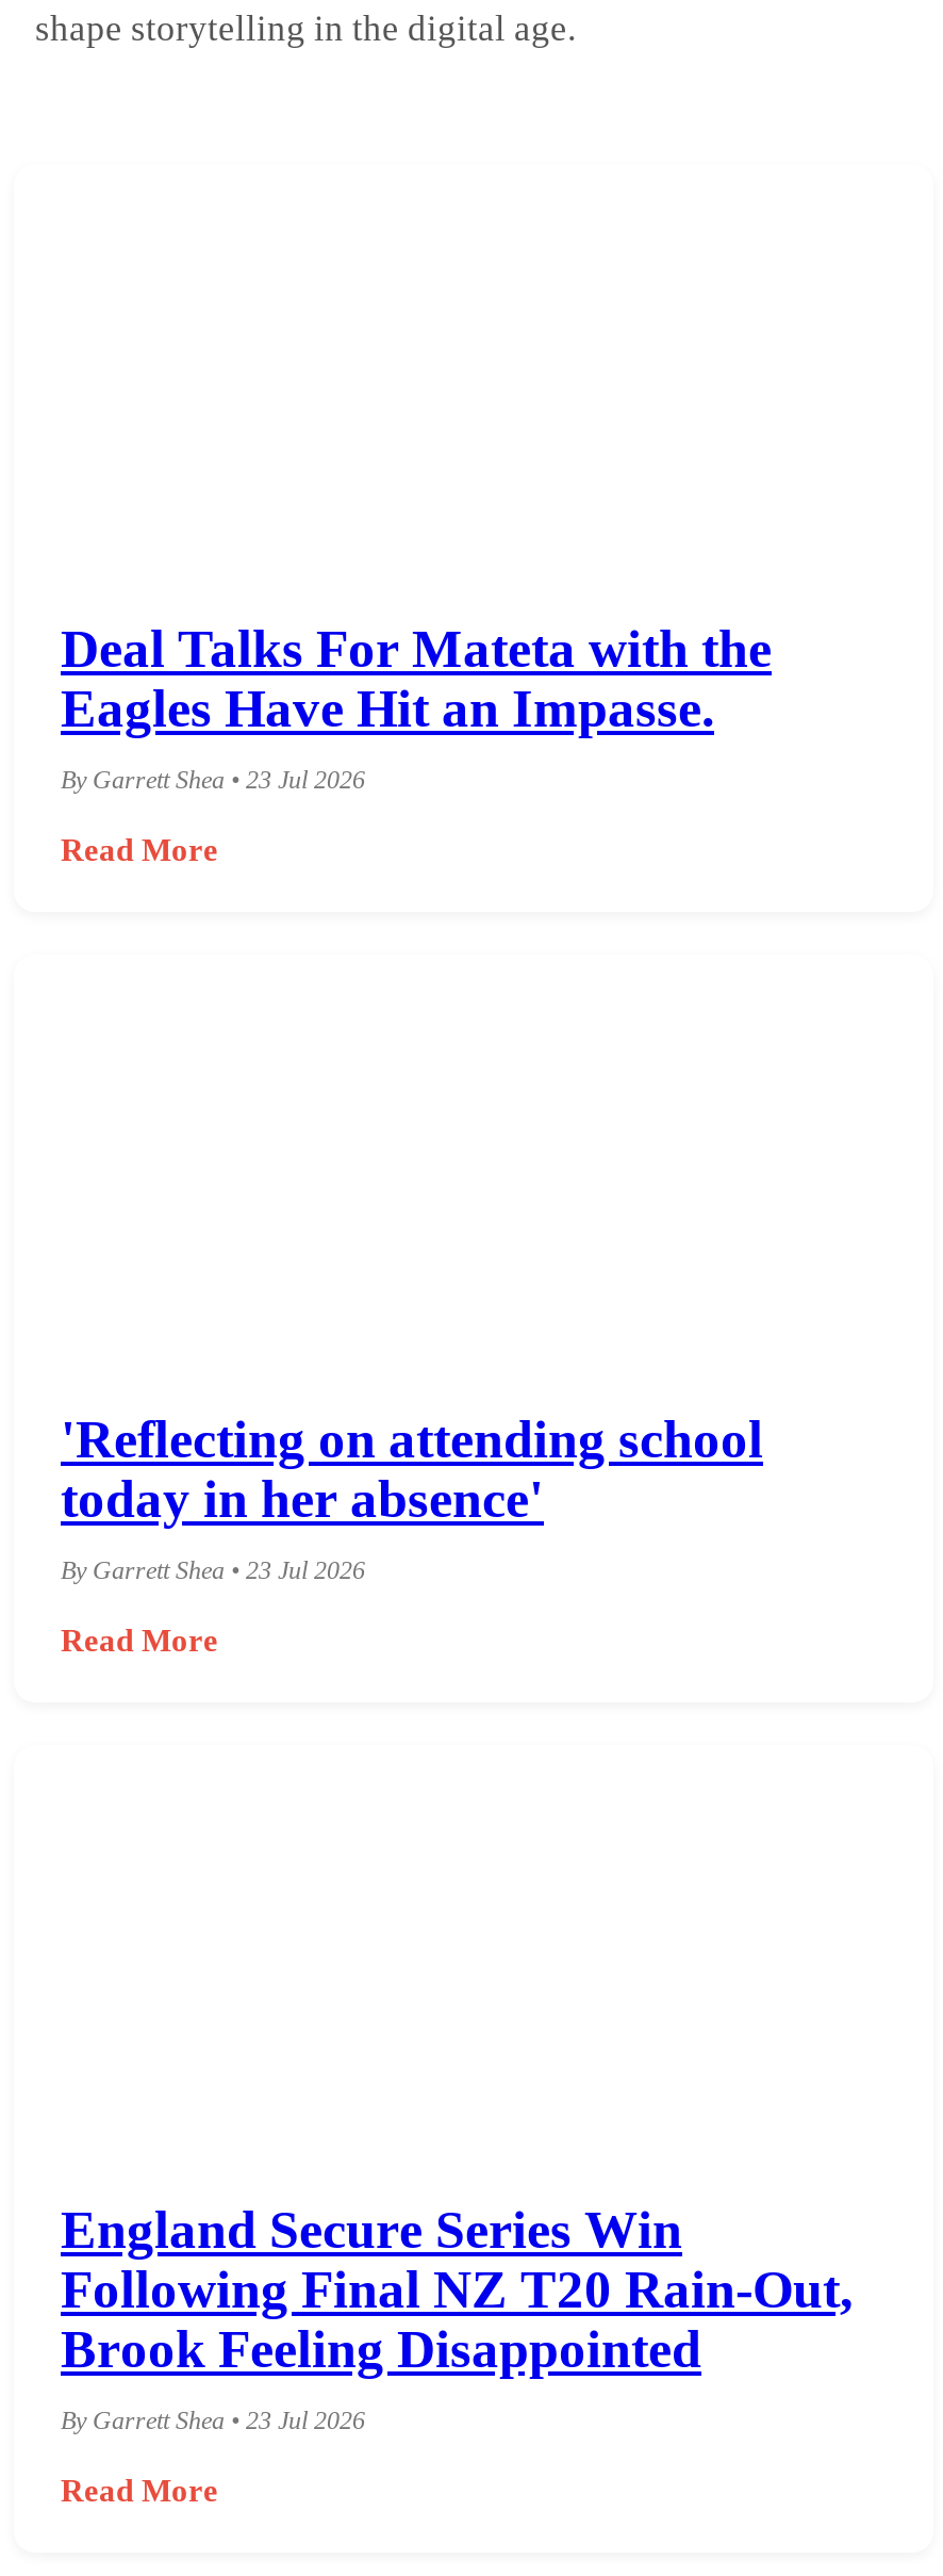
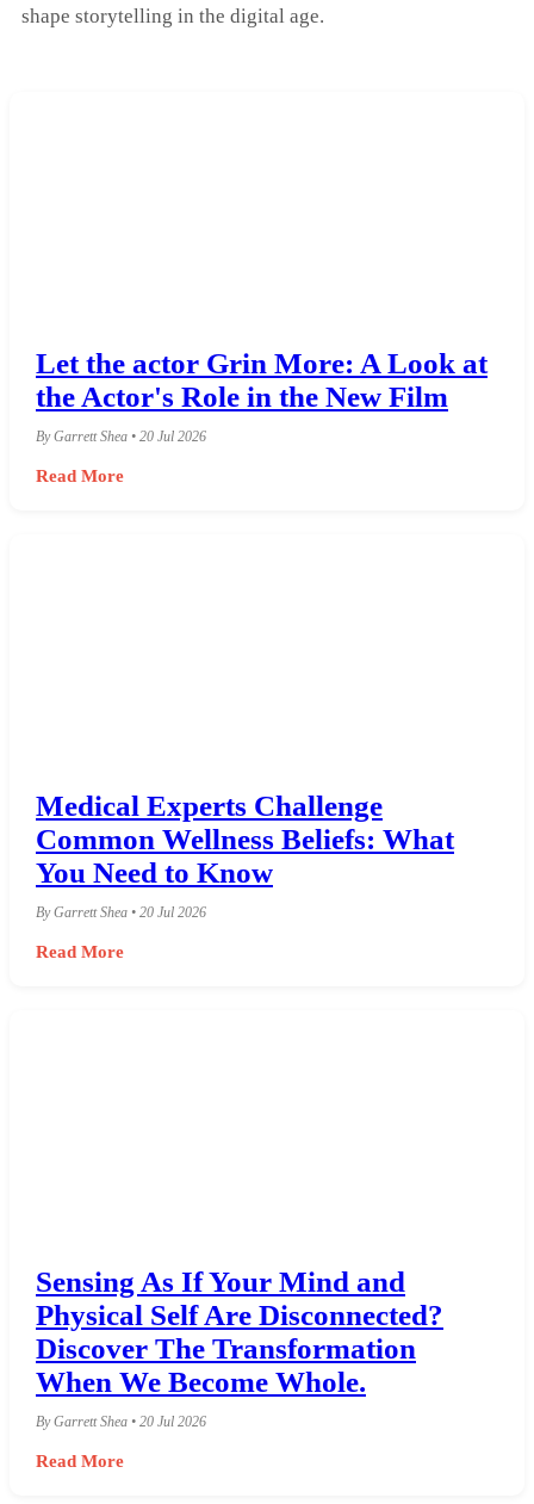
- Deal Talks For Mateta with the
- Eagles Have Hit an Impasse.
+ Let the actor Grin More: A Look at
+ the Actor's Role in the New Film

- By Garrett Shea • 23 Jul 2026
+ By Garrett Shea • 20 Jul 2026

- 'Reflecting on attending school
- today in her absence'
+ Medical Experts Challenge
+ Common Wellness Beliefs: What
+ You Need to Know

- By Garrett Shea • 23 Jul 2026
+ By Garrett Shea • 20 Jul 2026

- England Secure Series Win
- Following Final NZ T20 Rain-Out,
- Brook Feeling Disappointed
+ Sensing As If Your Mind and
+ Physical Self Are Disconnected?
+ Discover The Transformation
+ When We Become Whole.

- By Garrett Shea • 23 Jul 2026
+ By Garrett Shea • 20 Jul 2026
